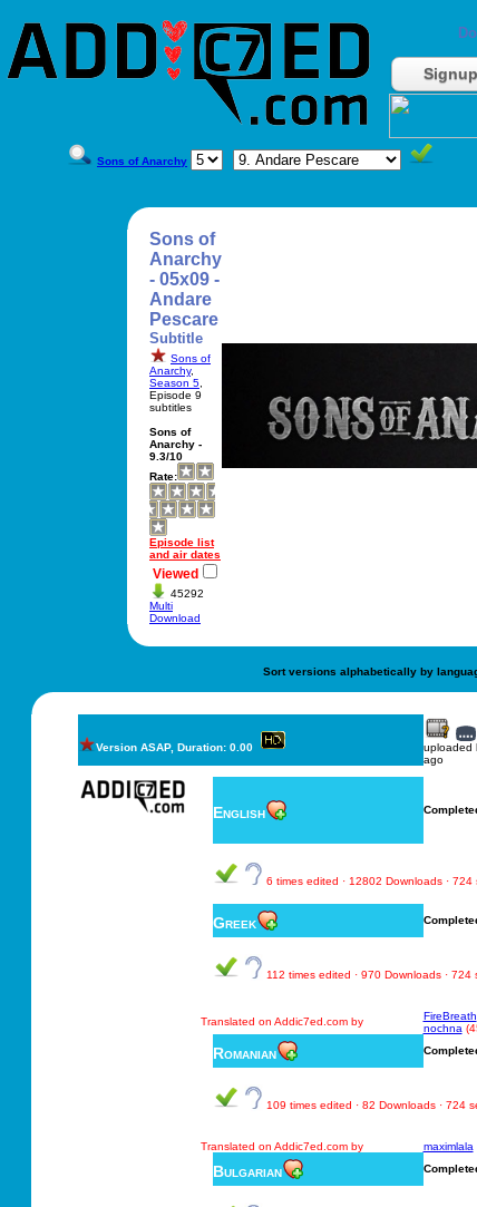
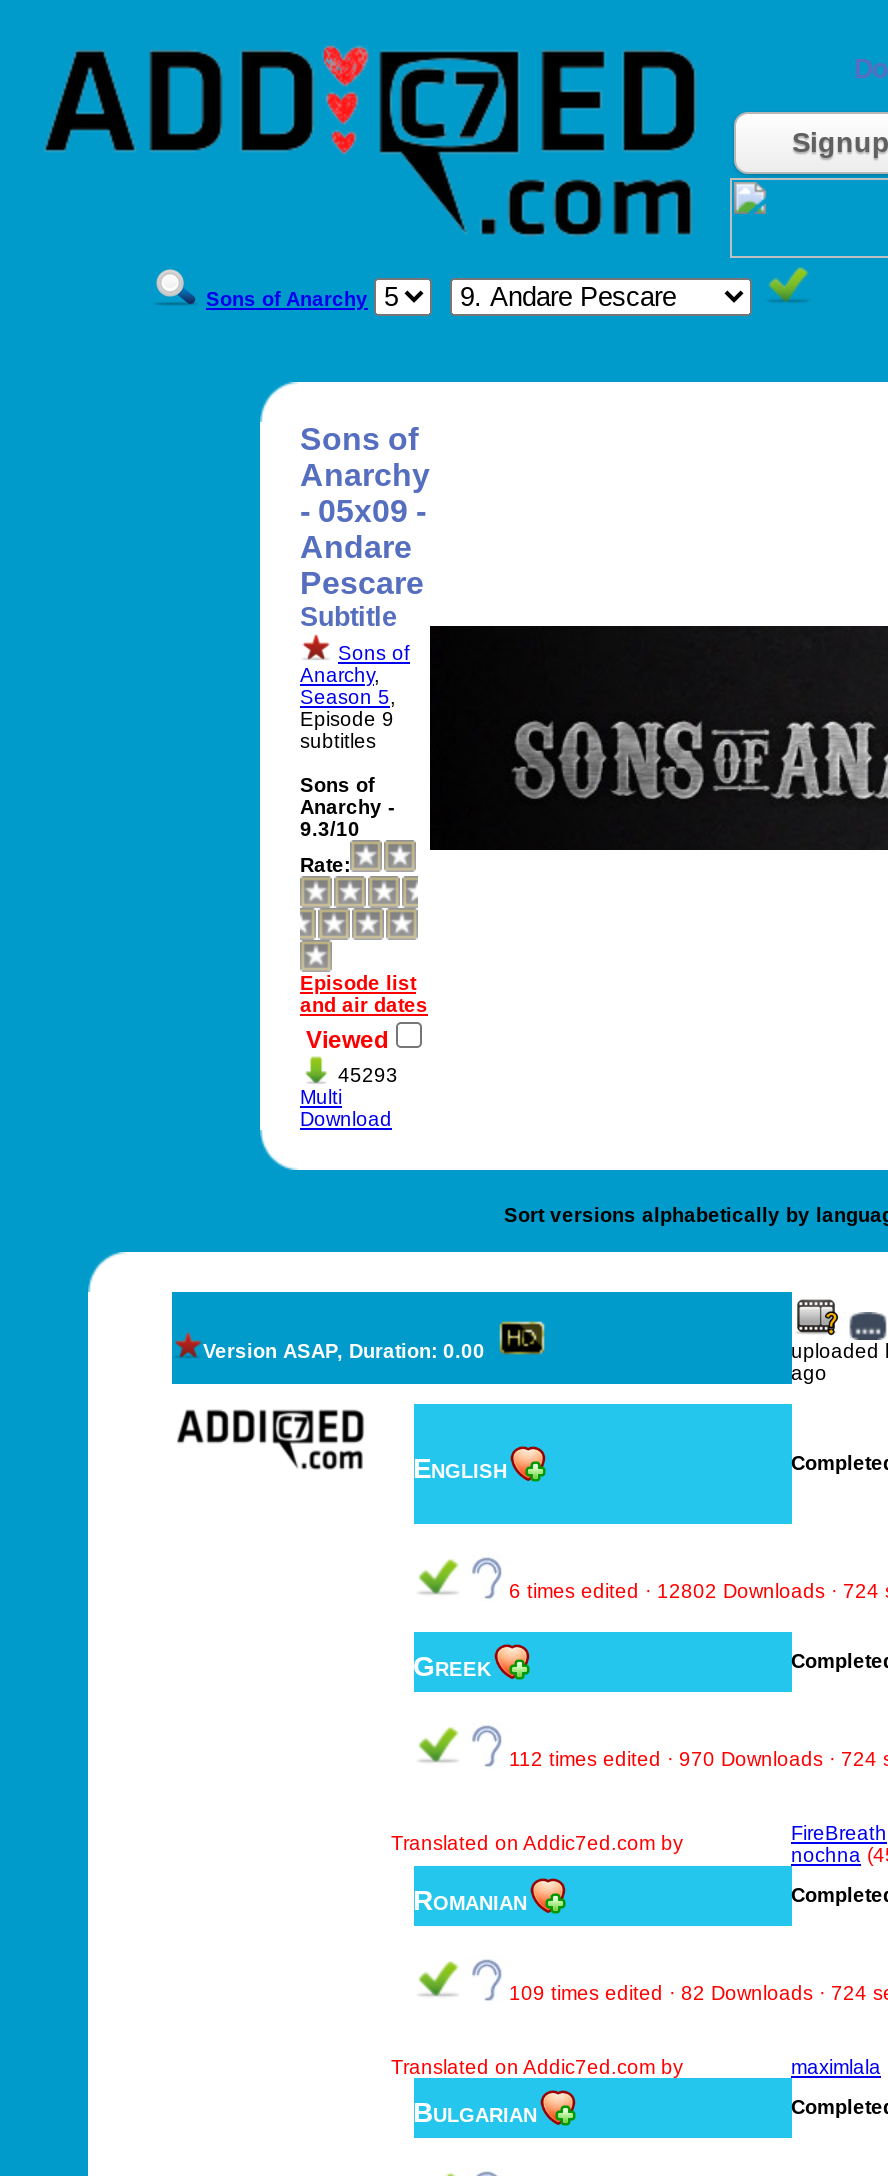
- 45292
+ 45293
